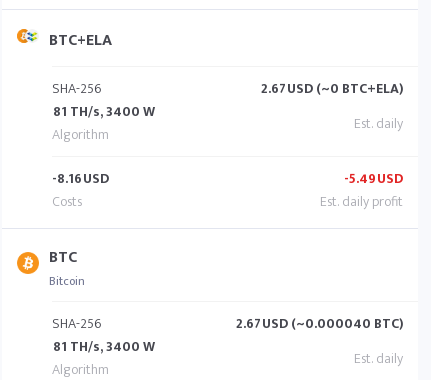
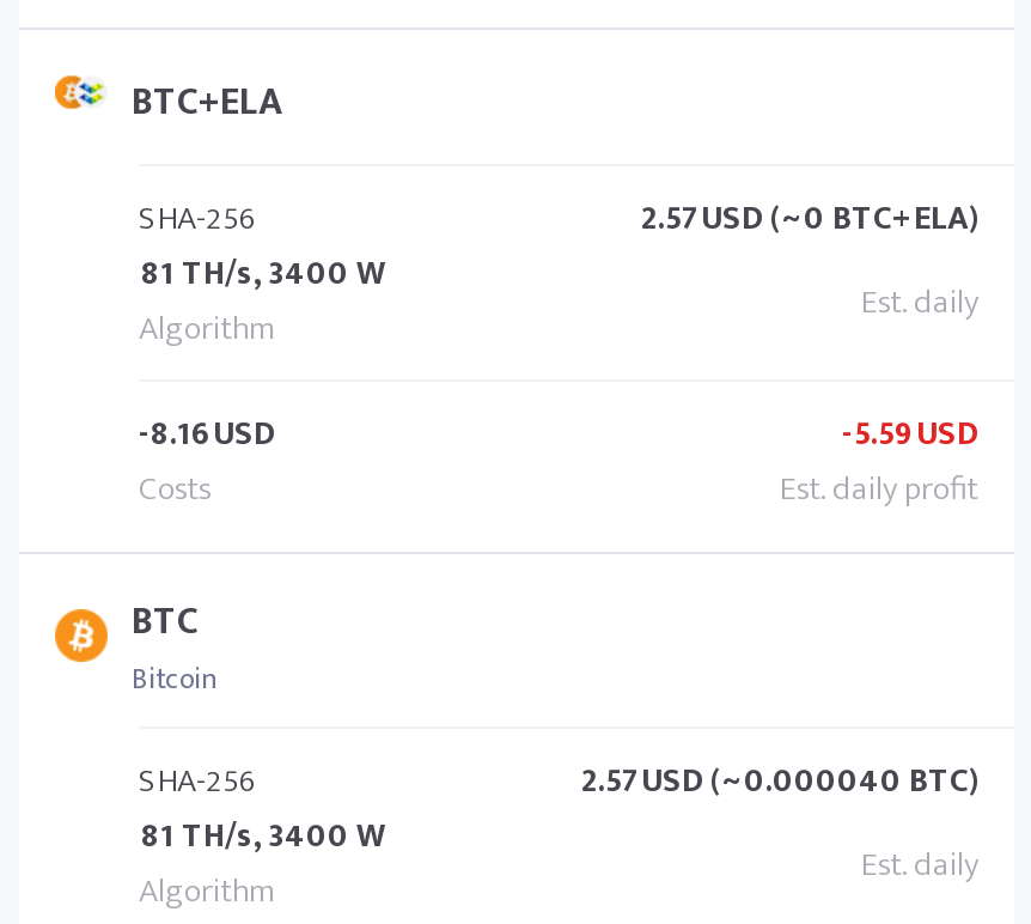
- 2.67USD (~0 BTC+ELA)
+ 2.57USD (~0 BTC+ELA)

- -5.49USD
+ -5.59USD

- 2.67USD (~0.000040 BTC)
+ 2.57USD (~0.000040 BTC)
